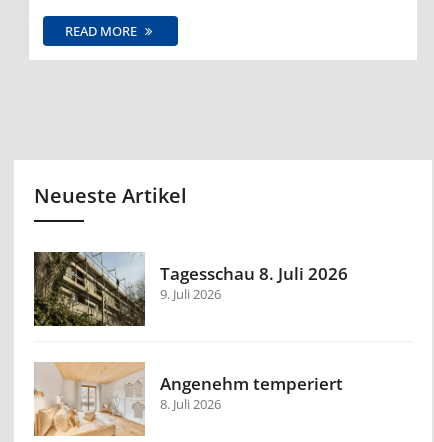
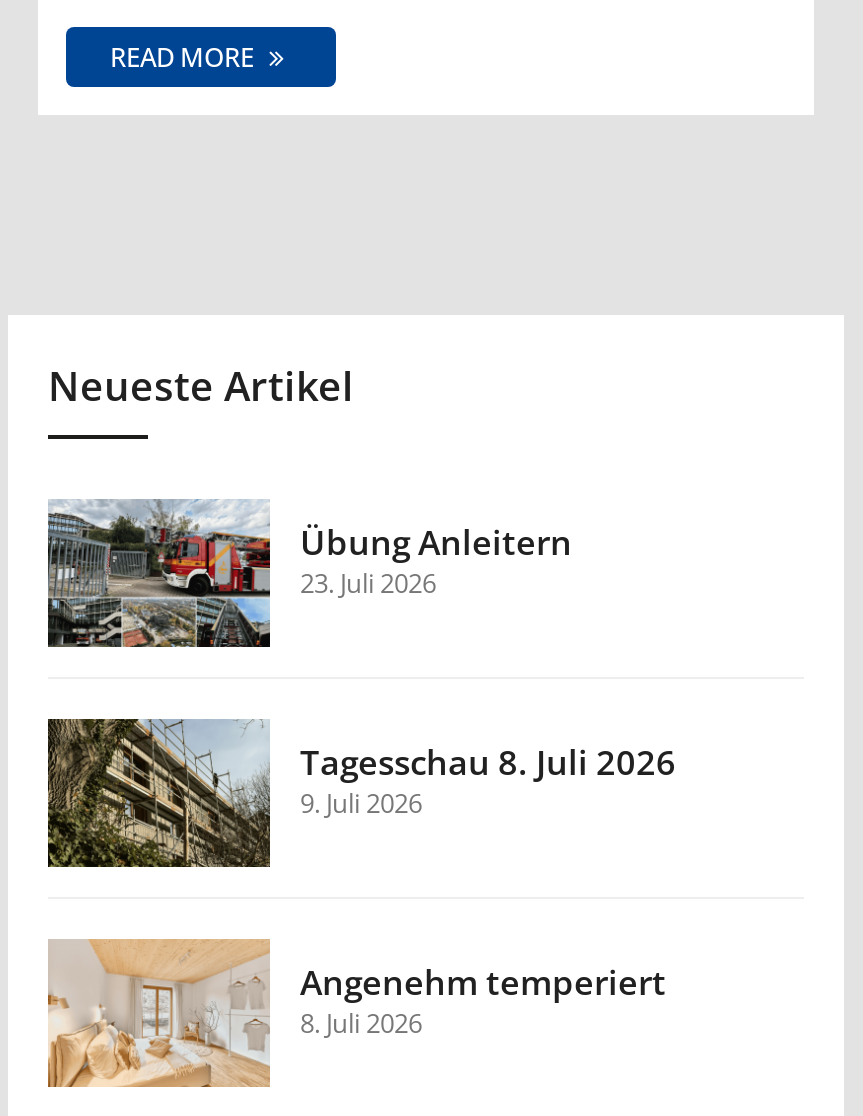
+ [image]
+ Übung Anleitern
+ 23. Juli 2026
